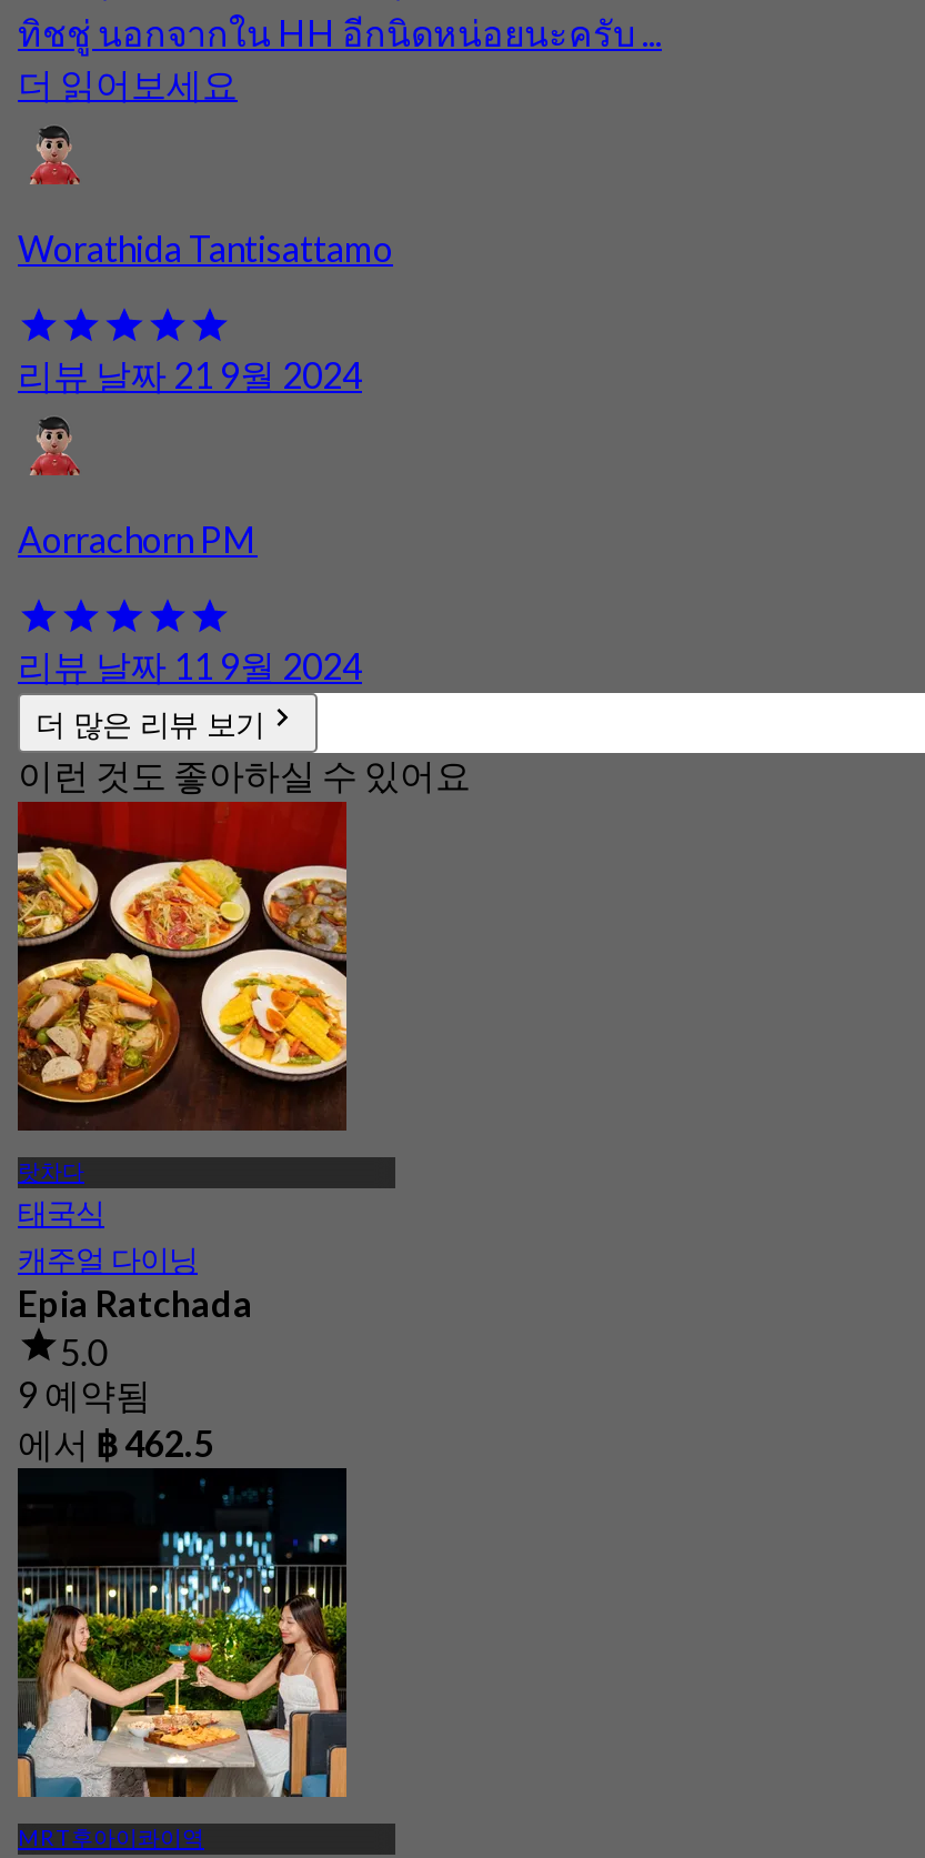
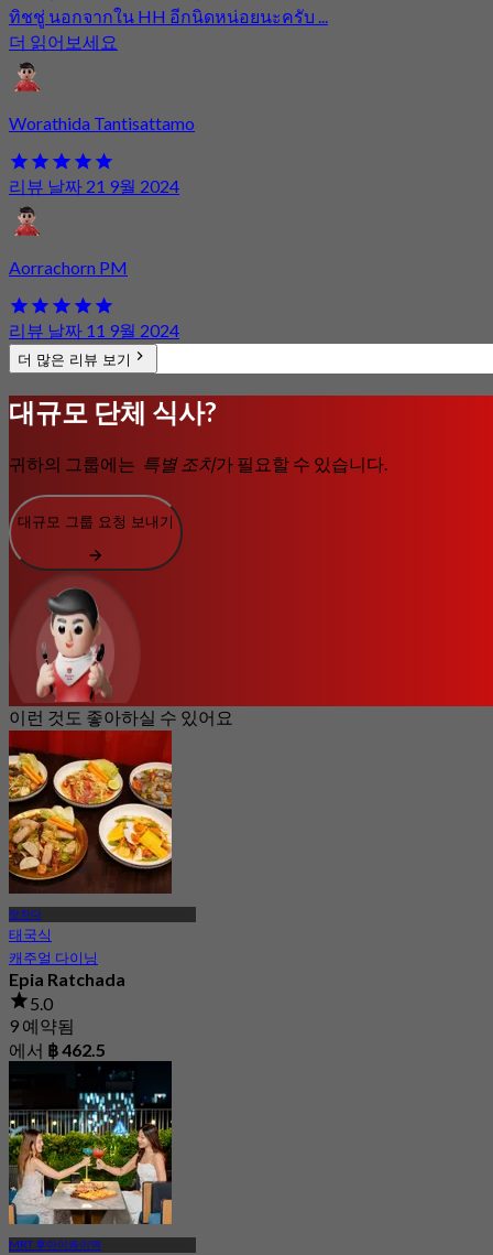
+ [image]
+ 대규모 단체 식사?
+ 귀하의 그룹에는 특별 조치가 필요할 수 있습니다.
+ 대규모 그룹 요청 보내기
